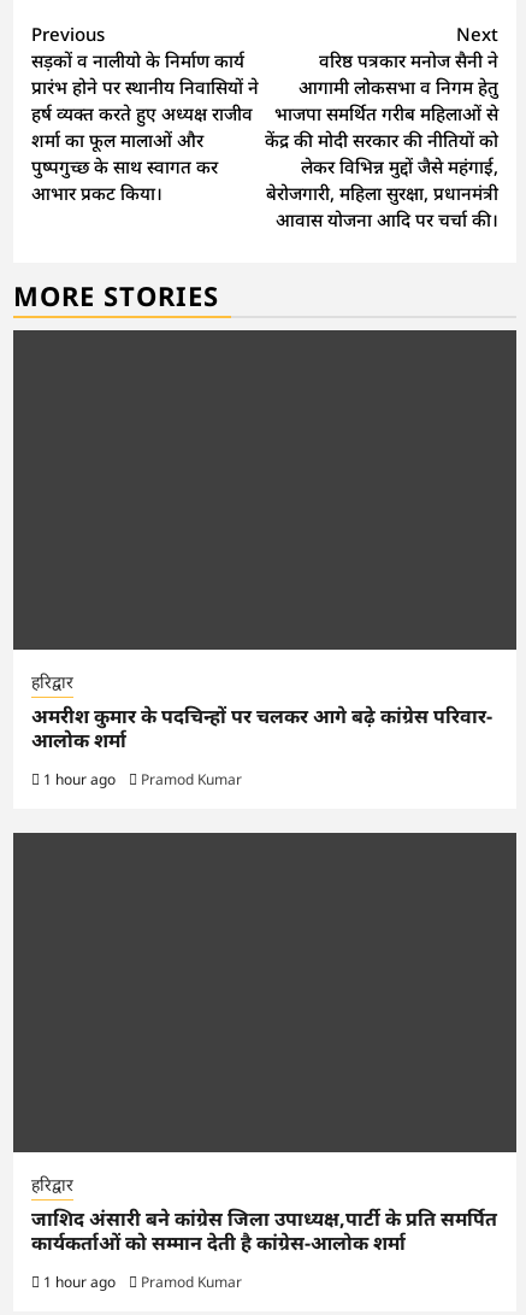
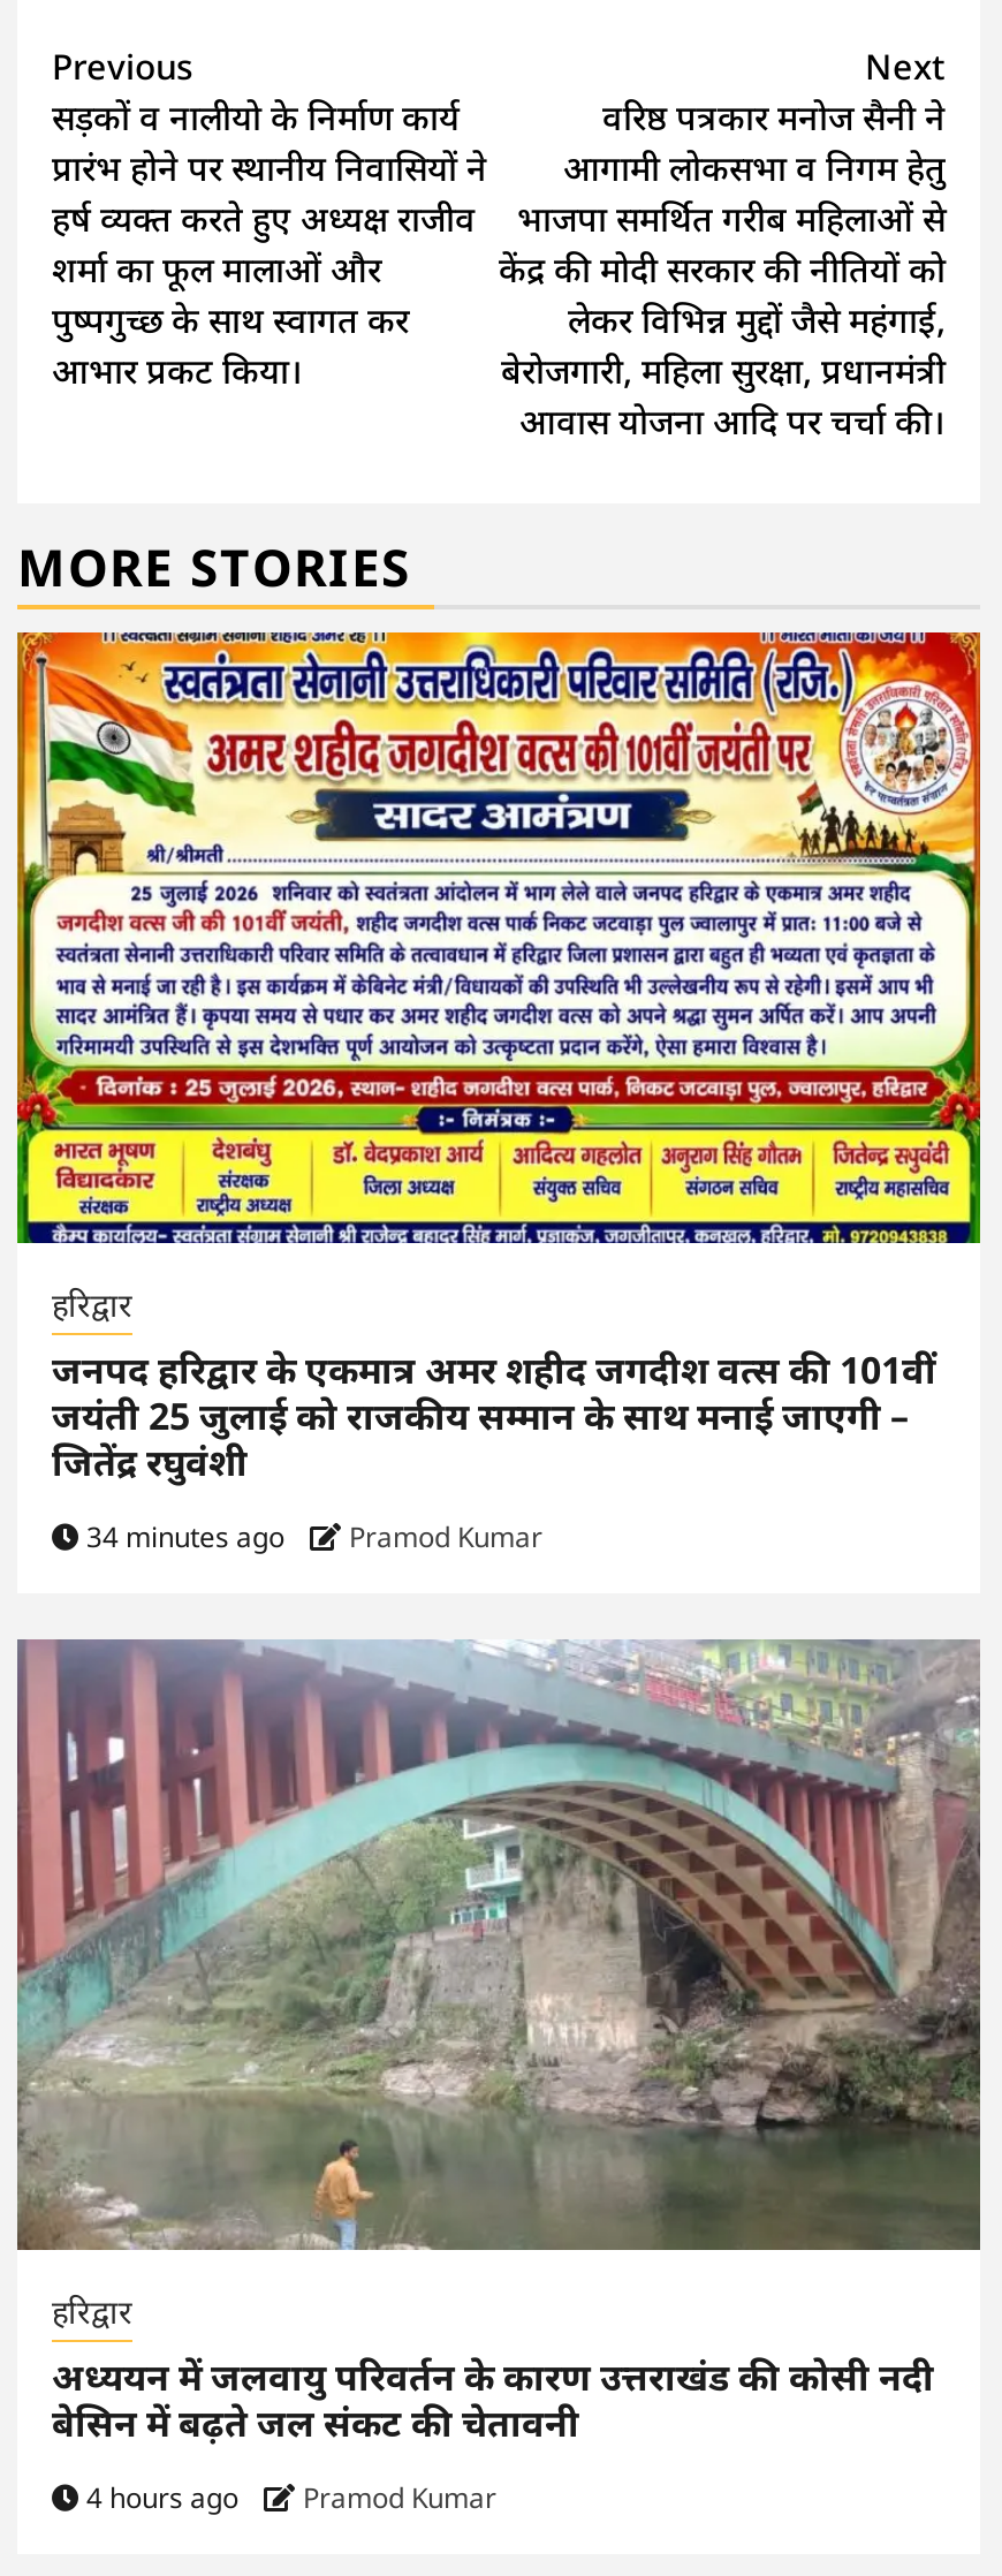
+ [image]

- अमरीश कुमार के पदचिन्हों पर चलकर आगे बढ़े कांग्रेस परिवार-
- आलोक शर्मा
+ जनपद हरिद्वार के एकमात्र अमर शहीद जगदीश वत्स की 101वीं
+ जयंती 25 जुलाई को राजकीय सम्मान के साथ मनाई जाएगी –
+ जितेंद्र रघुवंशी

- 1 hour ago Pramod Kumar
+ 34 minutes ago Pramod Kumar

+ [image]

- जाशिद अंसारी बने कांग्रेस जिला उपाध्यक्ष,पार्टी के प्रति समर्पित
- कार्यकर्ताओं को सम्मान देती है कांग्रेस-आलोक शर्मा
+ अध्ययन में जलवायु परिवर्तन के कारण उत्तराखंड की कोसी नदी
+ बेसिन में बढ़ते जल संकट की चेतावनी

- 1 hour ago Pramod Kumar
+ 4 hours ago Pramod Kumar
